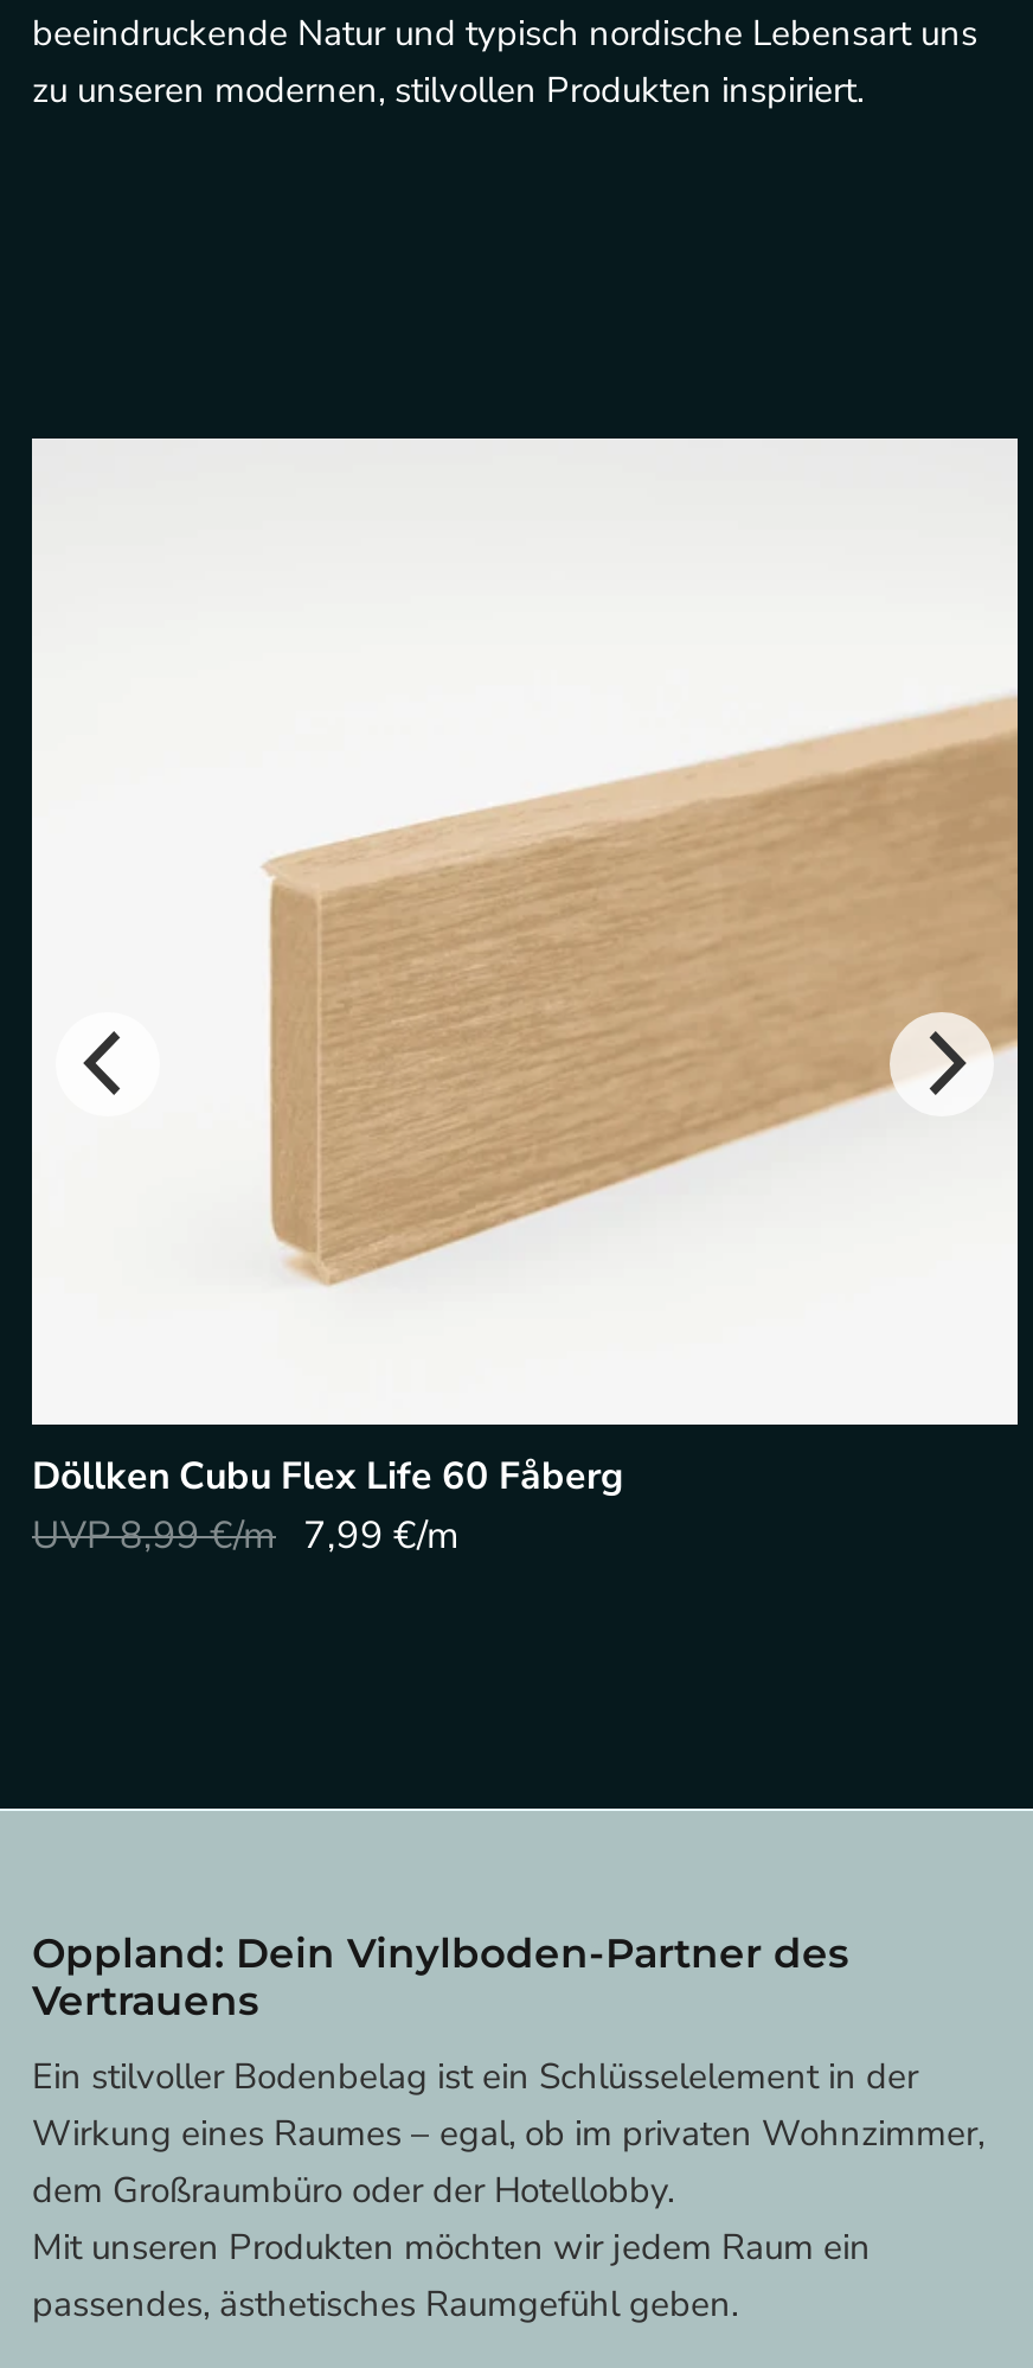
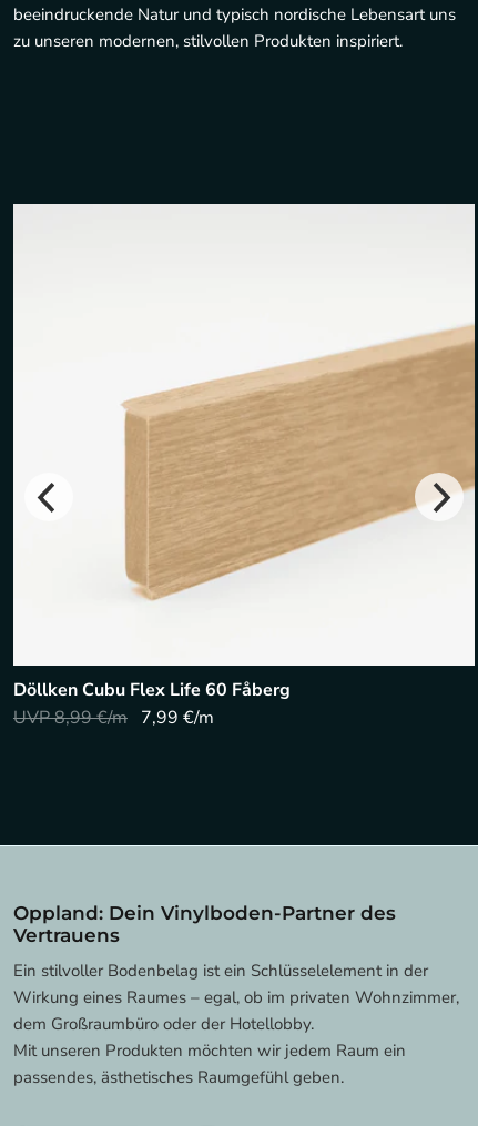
- Döllken Cubu Flex Life 60 Skåbu
+ Döllken Cubu Flex Life 60 Fåberg
